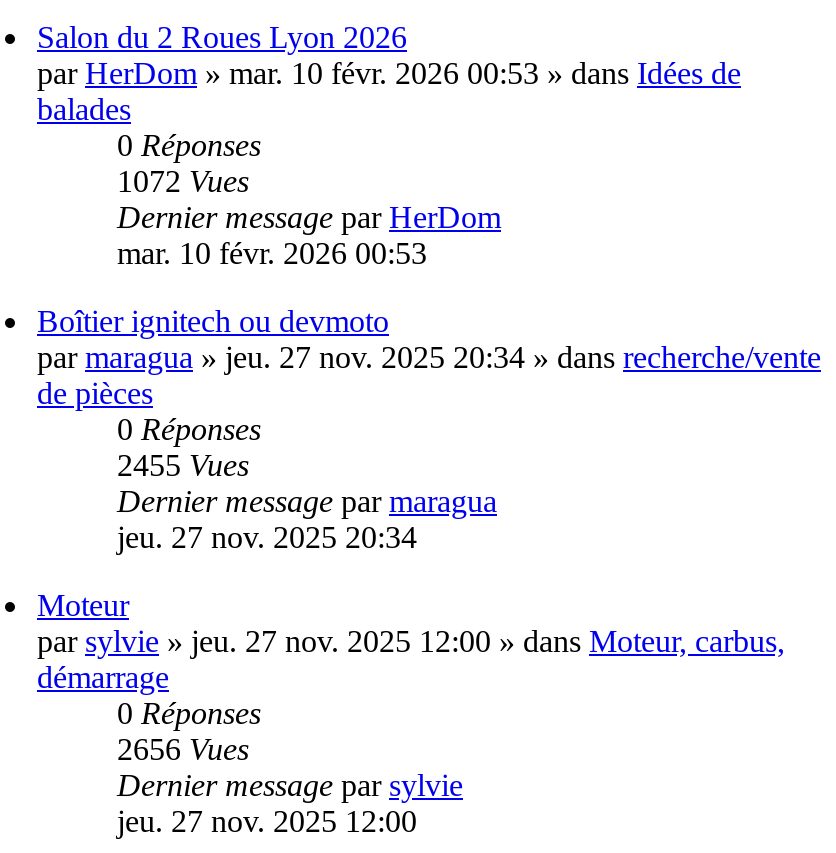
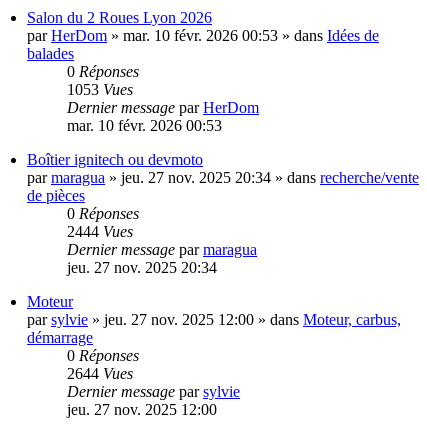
- 1072 Vues
+ 1053 Vues

- 2455 Vues
+ 2444 Vues

- 2656 Vues
+ 2644 Vues
